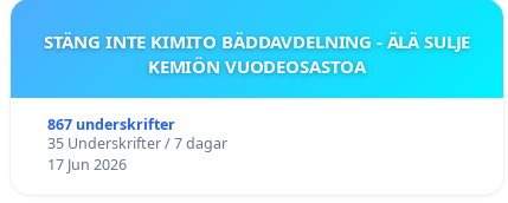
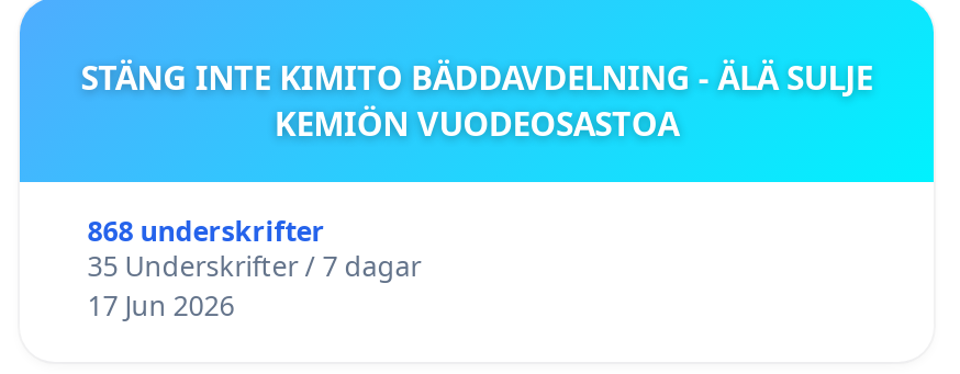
- 867 underskrifter
+ 868 underskrifter
